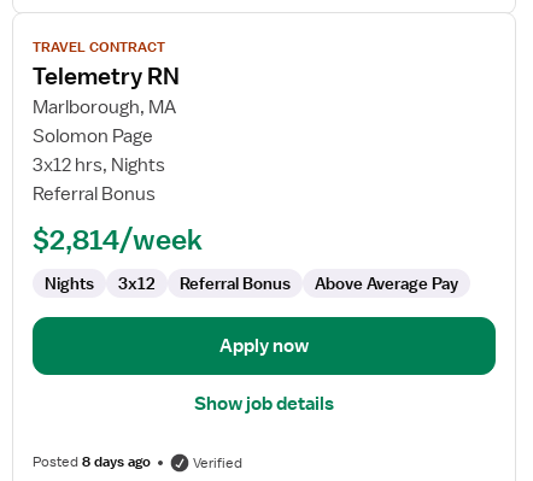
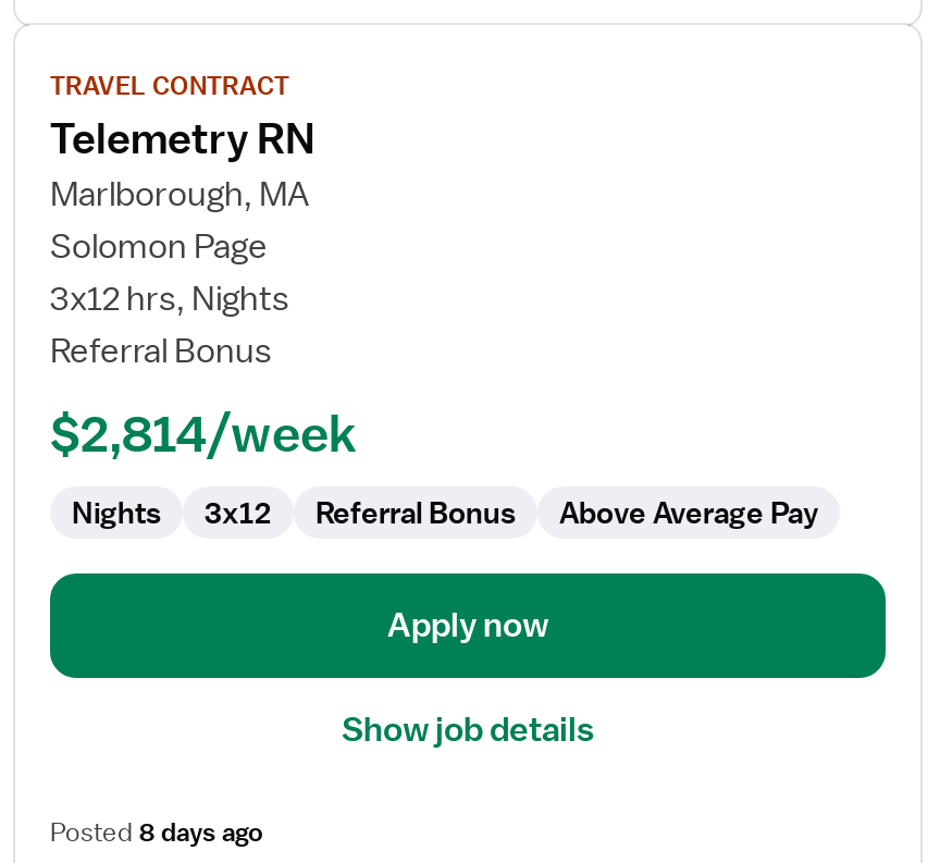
- Verified
